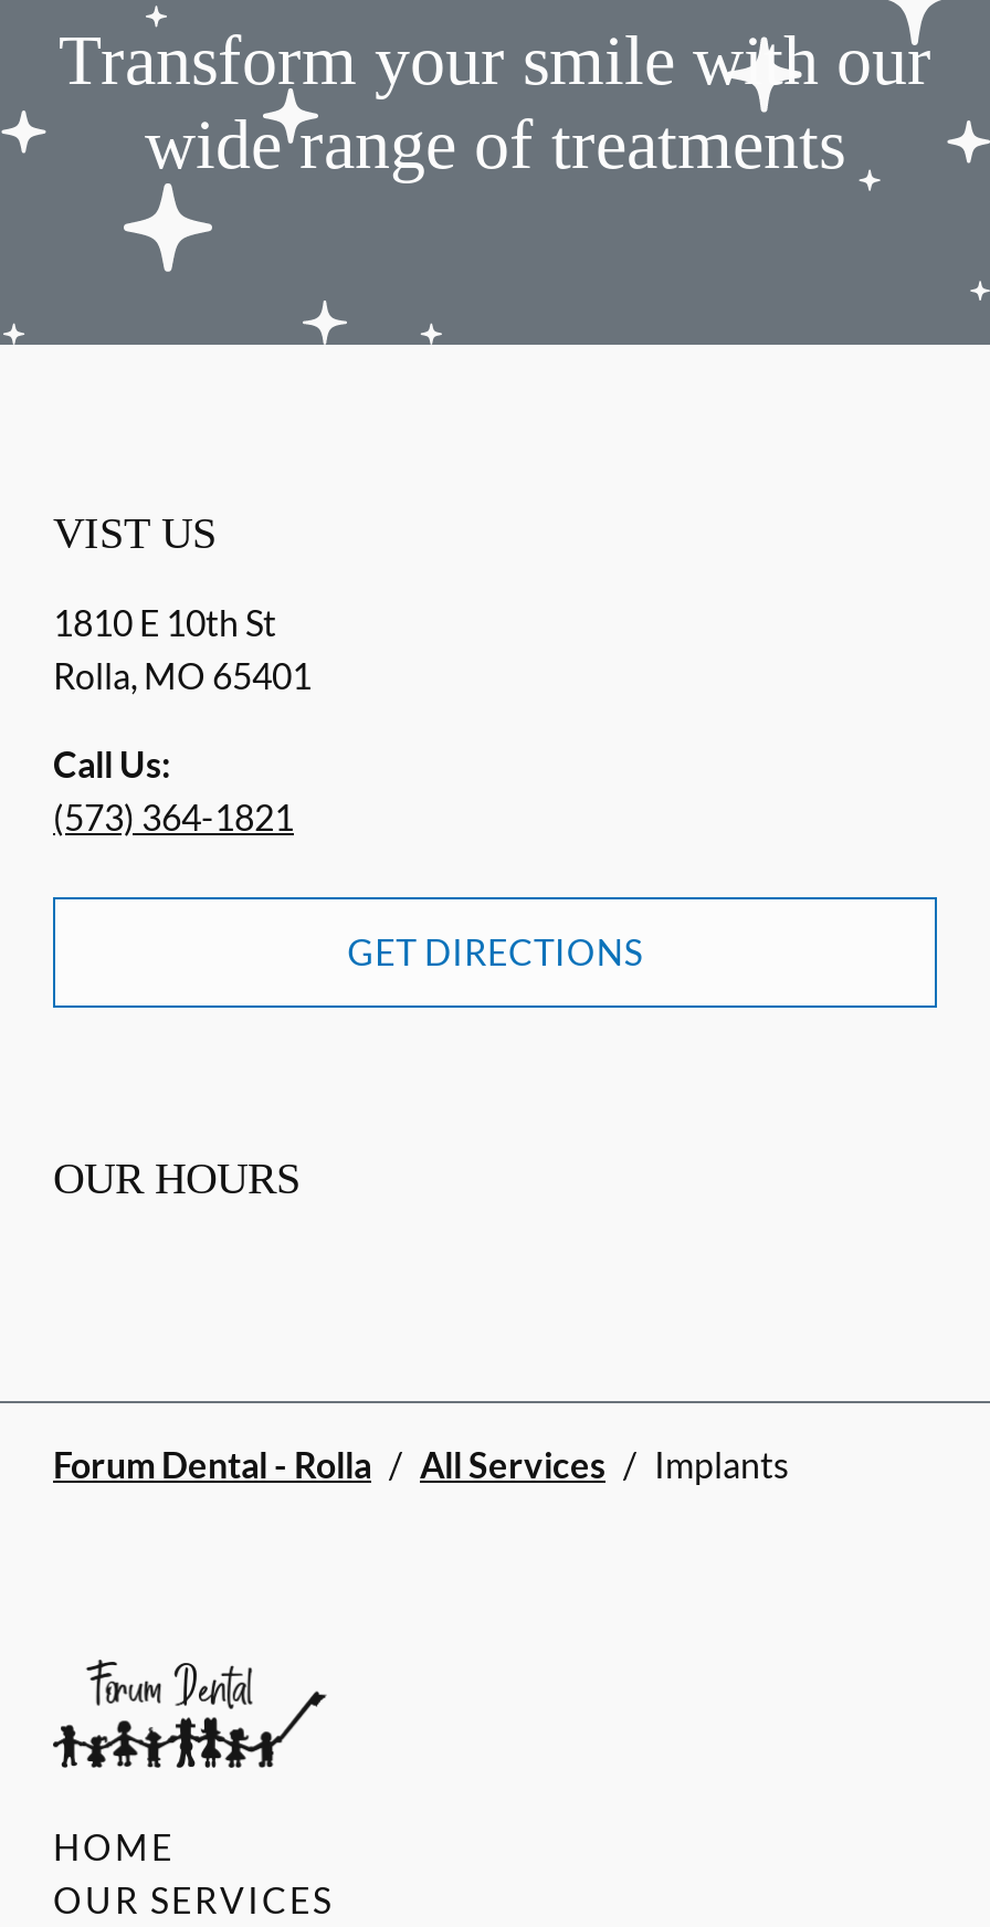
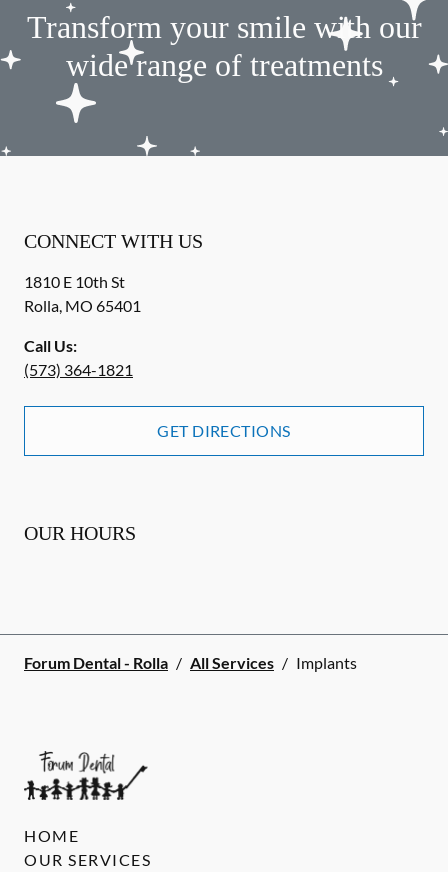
- VIST US
+ CONNECT WITH US
